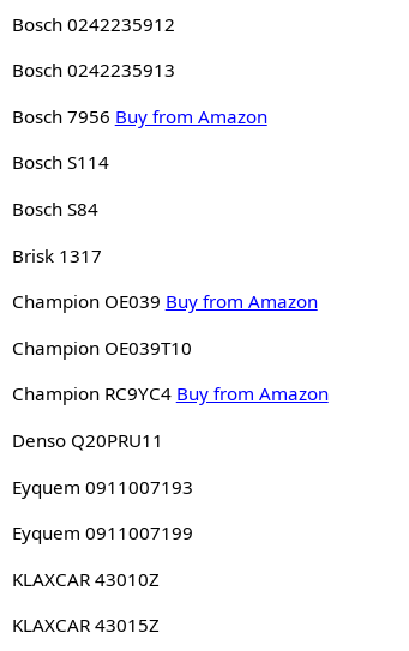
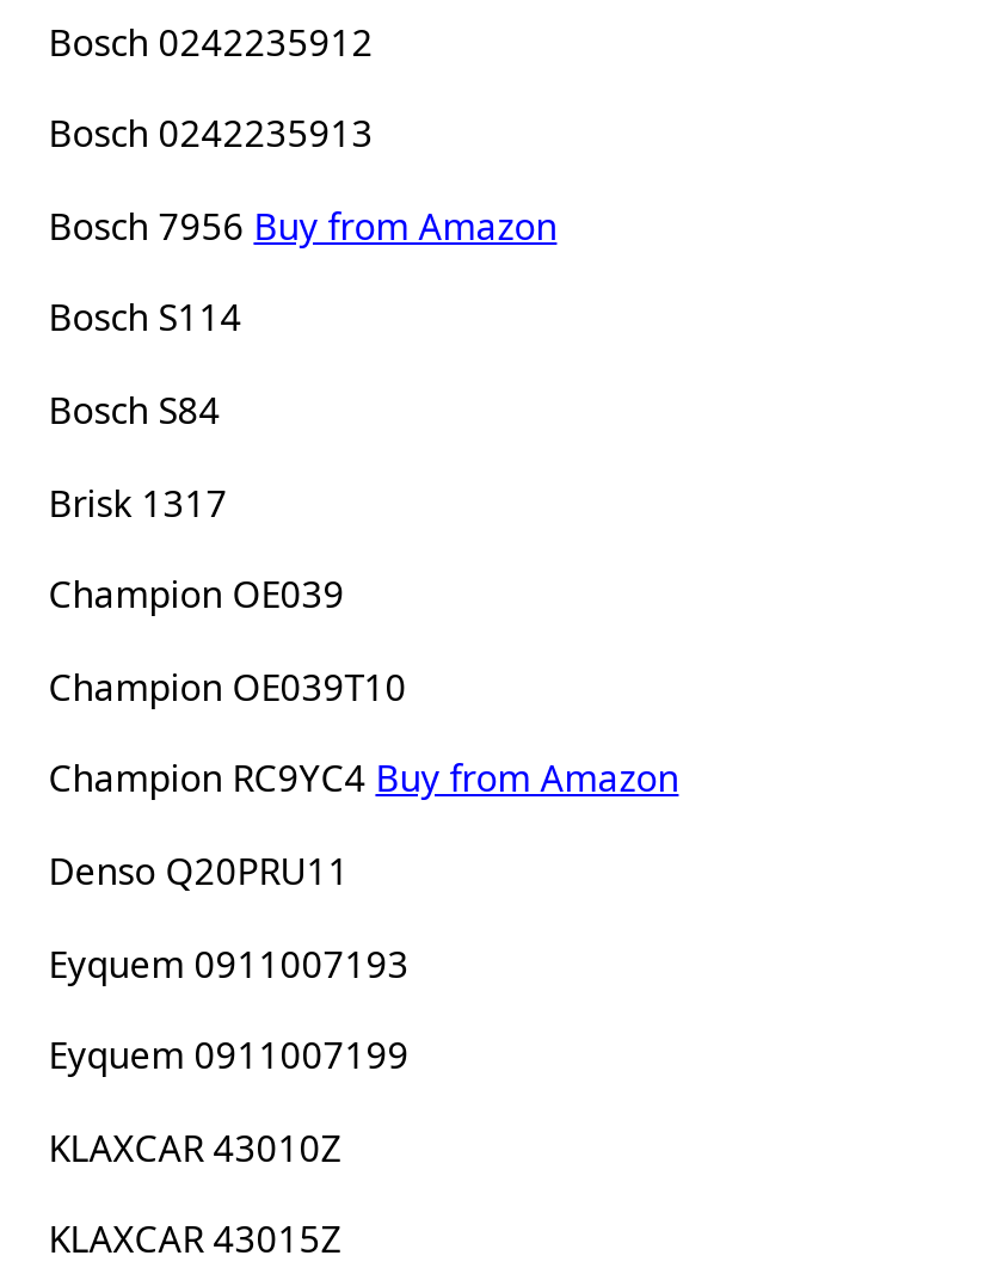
- Champion OE039 Buy from Amazon
+ Champion OE039
